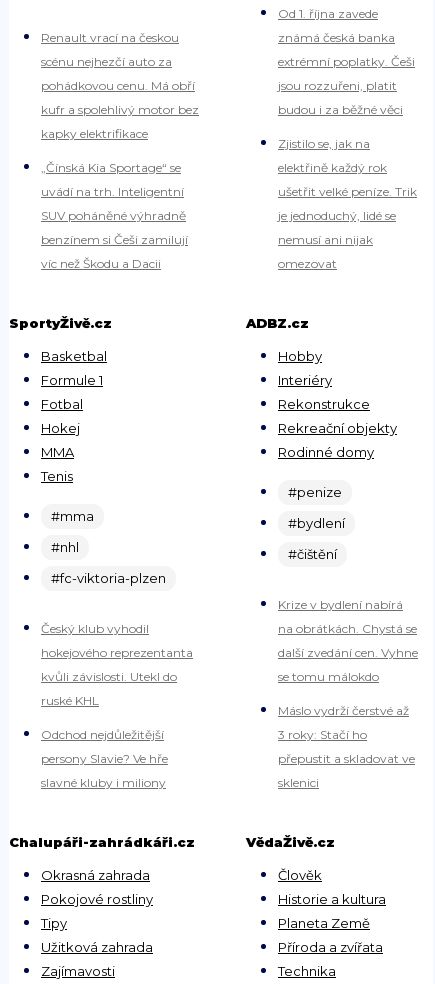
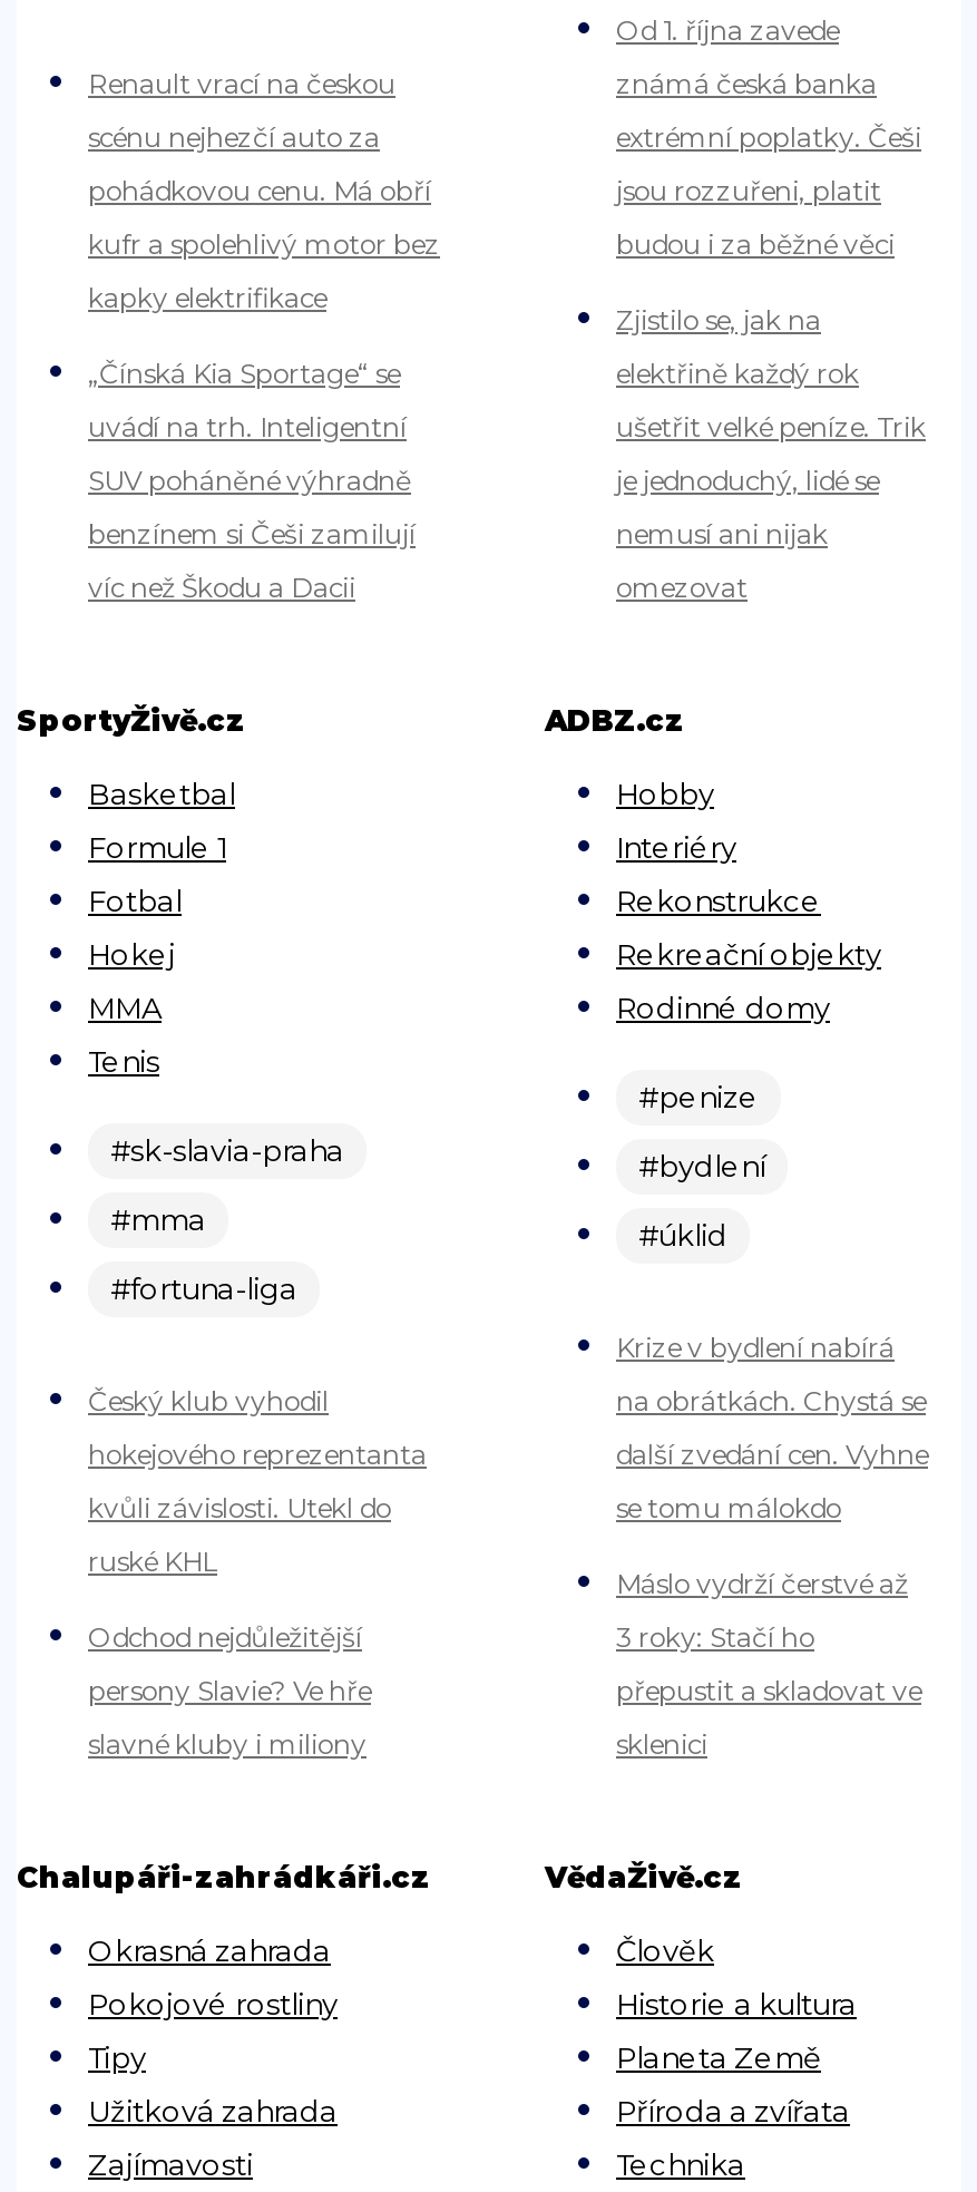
+ #sk-slavia-praha

moved down: #mma

- #nhl
- #fc-viktoria-plzen
+ #fortuna-liga

- #čištění
+ #úklid
